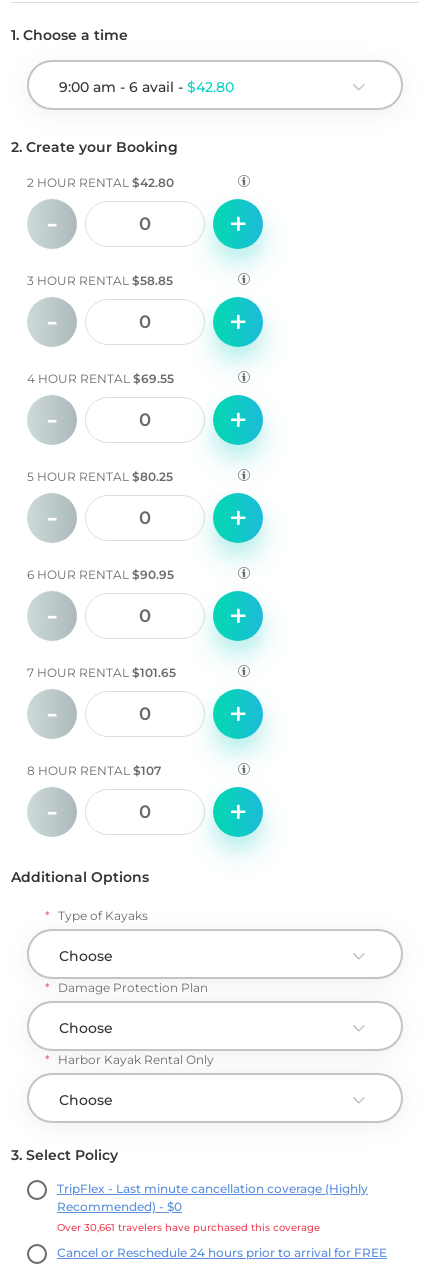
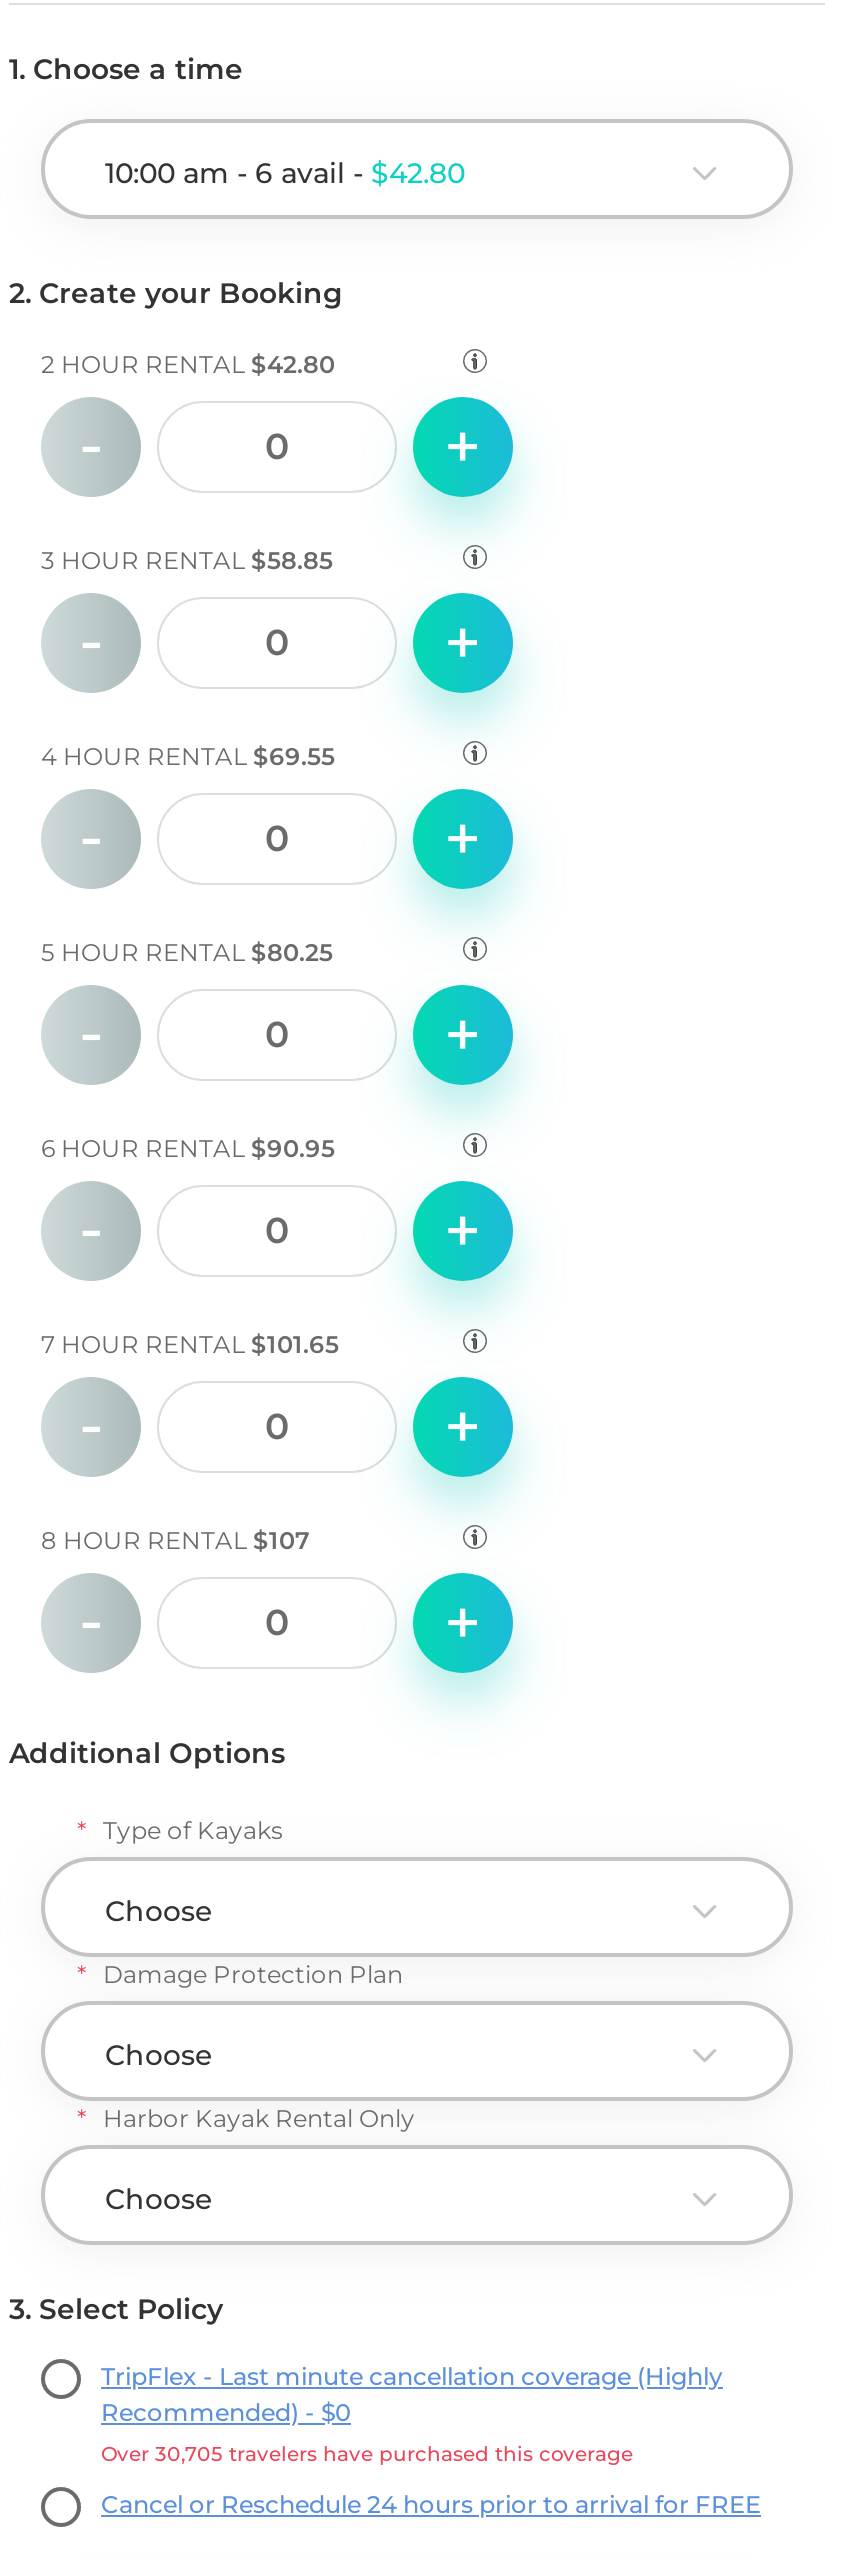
- 9:00 am - 6 avail - $42.80
+ 10:00 am - 6 avail - $42.80

- Over 30,661 travelers have purchased this coverage
+ Over 30,705 travelers have purchased this coverage
